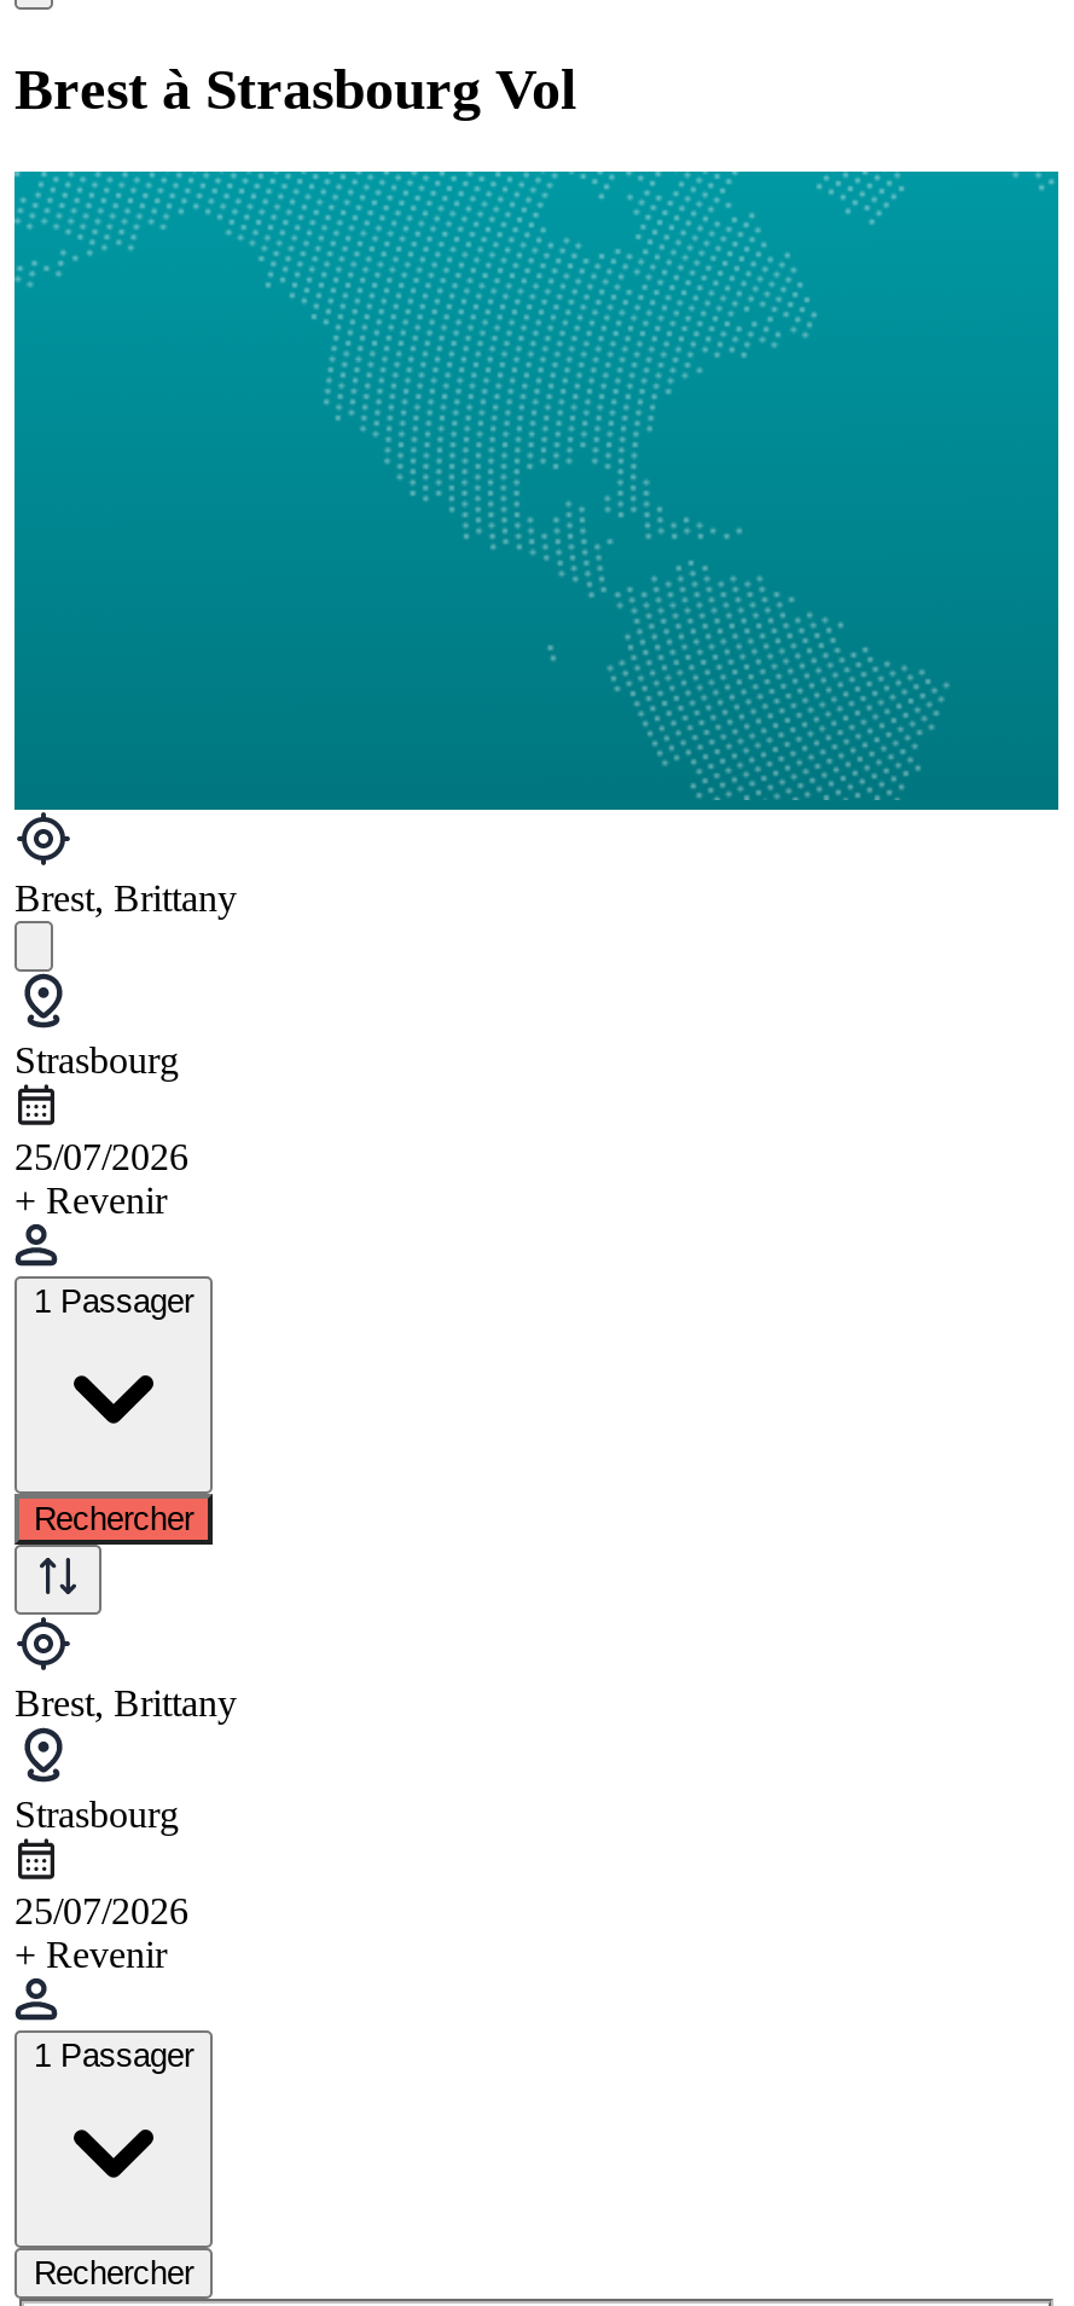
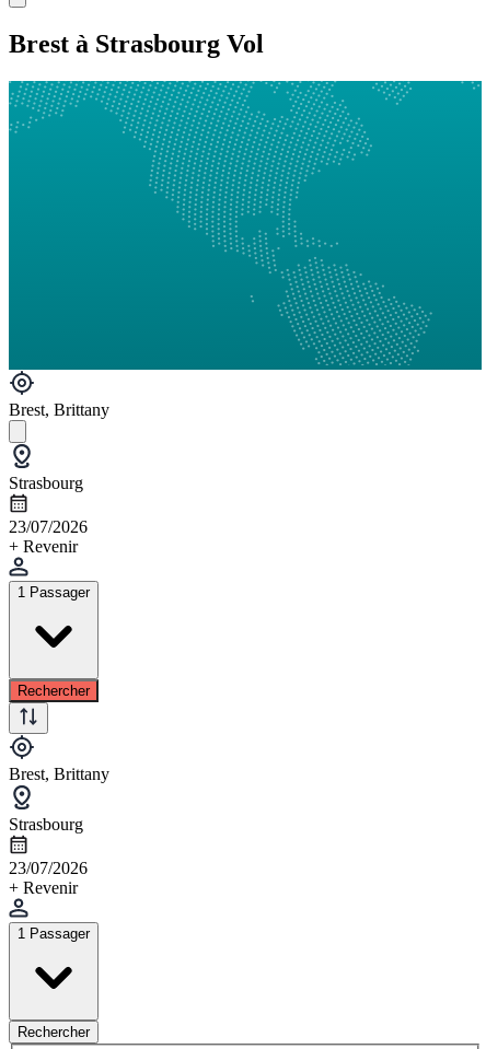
- 25/07/2026
+ 23/07/2026

- 25/07/2026
+ 23/07/2026
